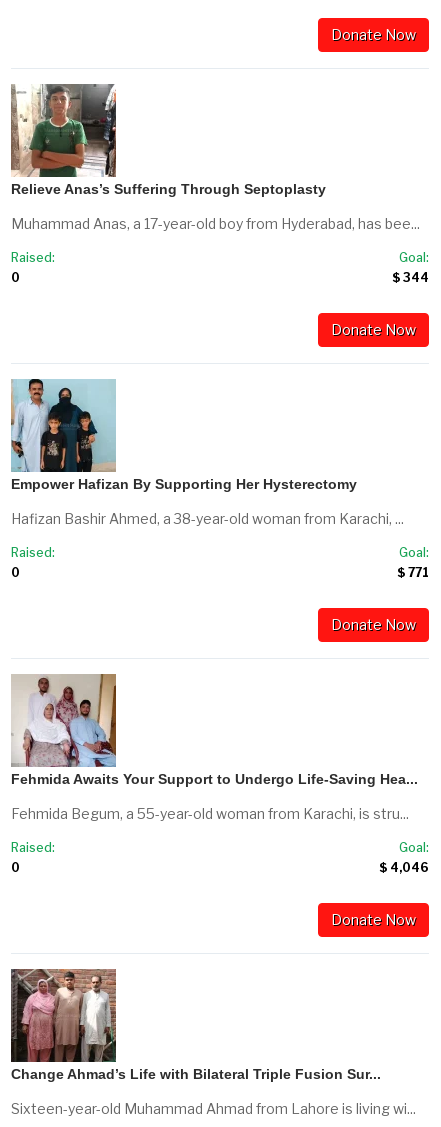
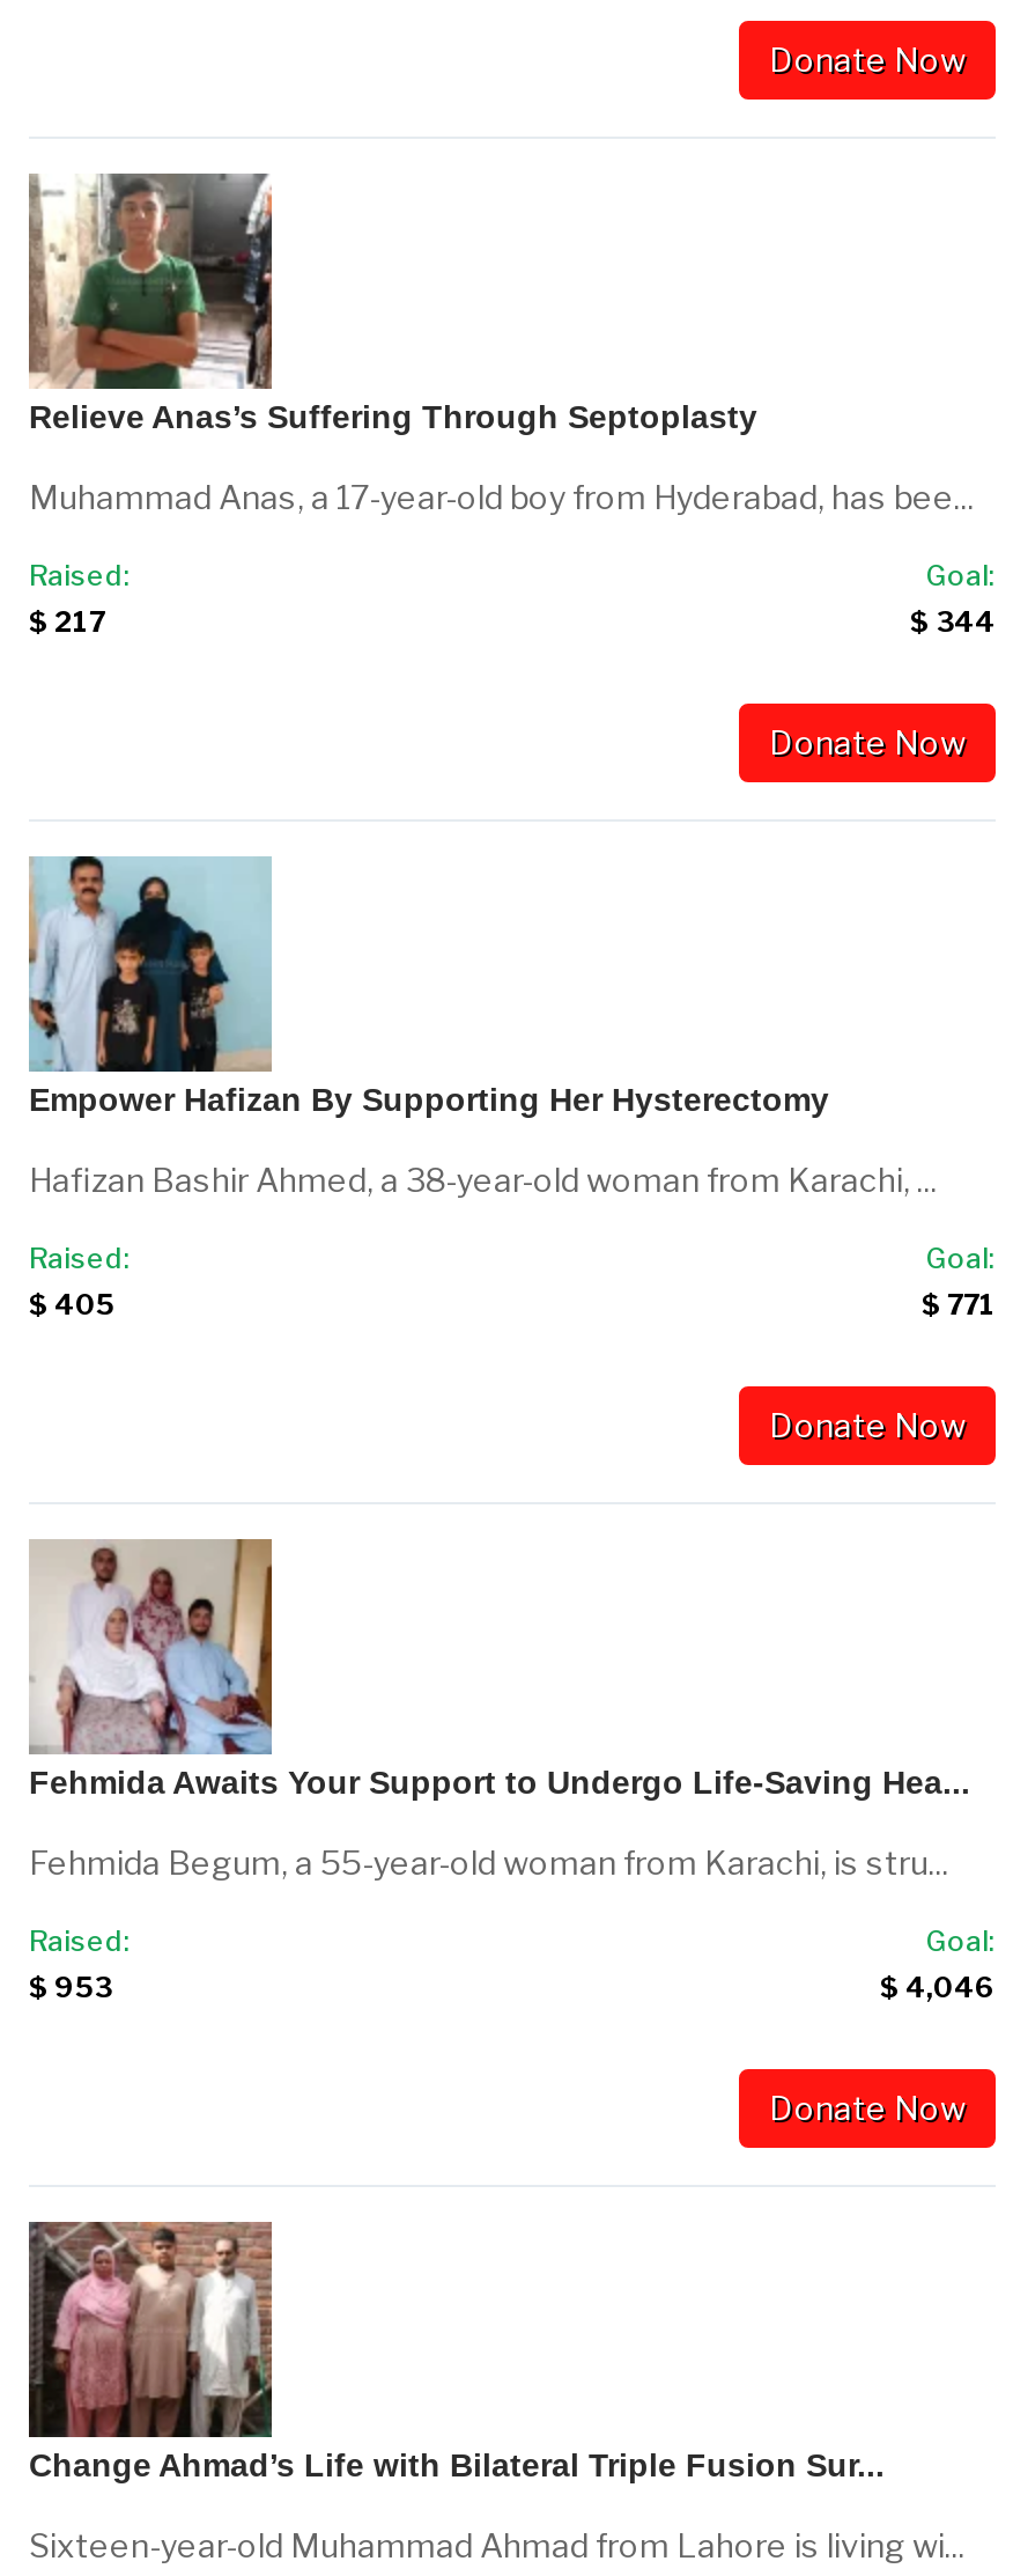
- 0
+ $ 217

- 0
+ $ 405

- 0
+ $ 953
